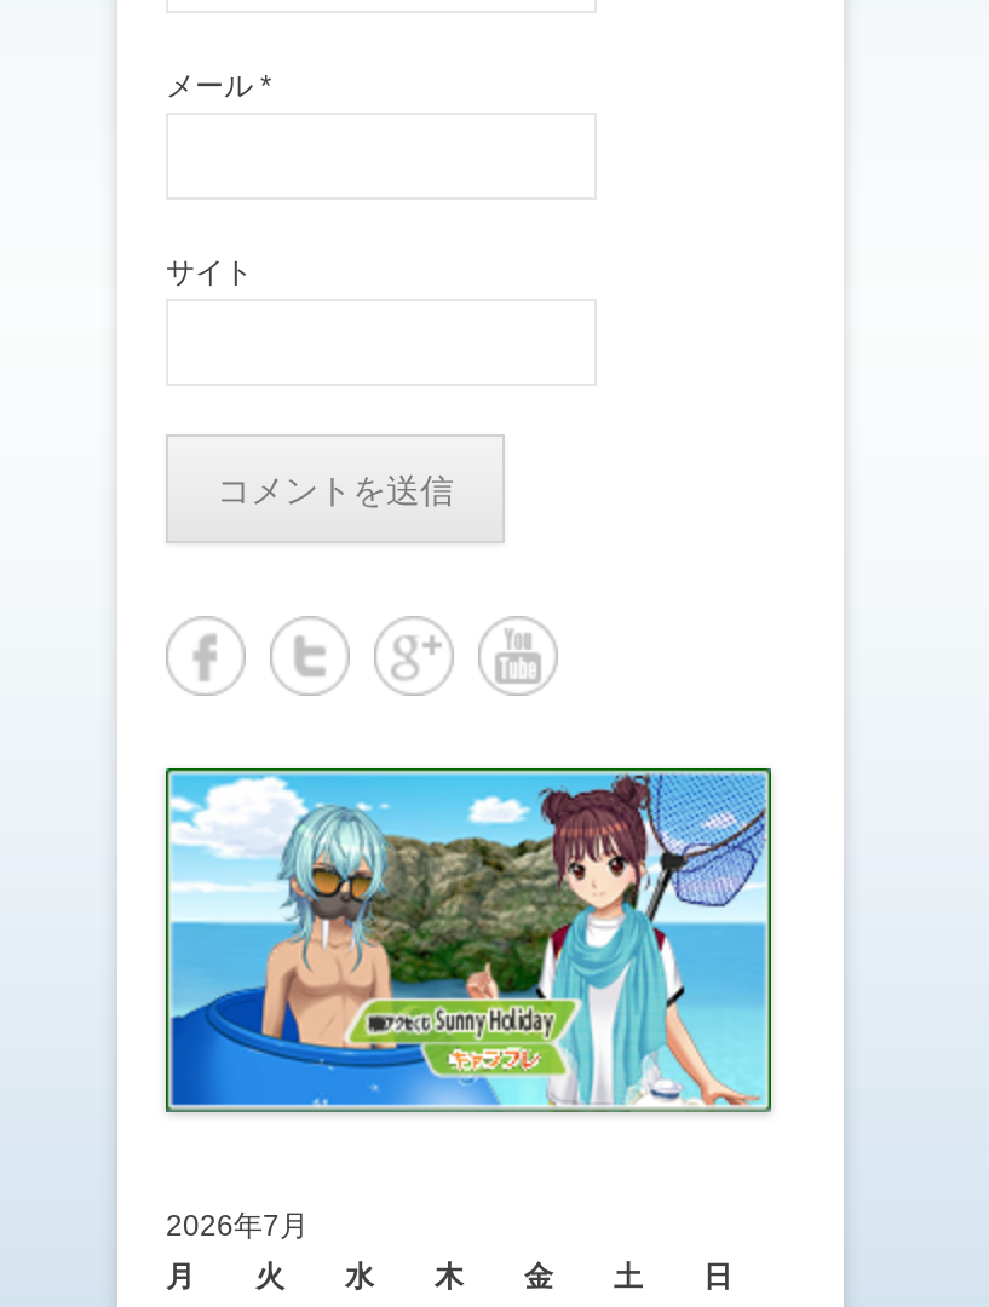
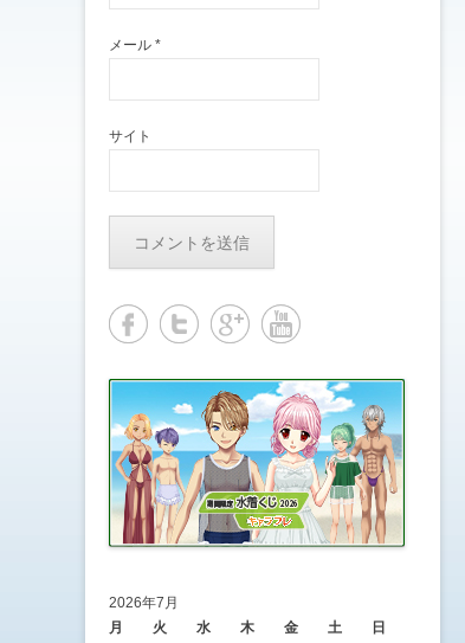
- [image]
+ [image]
